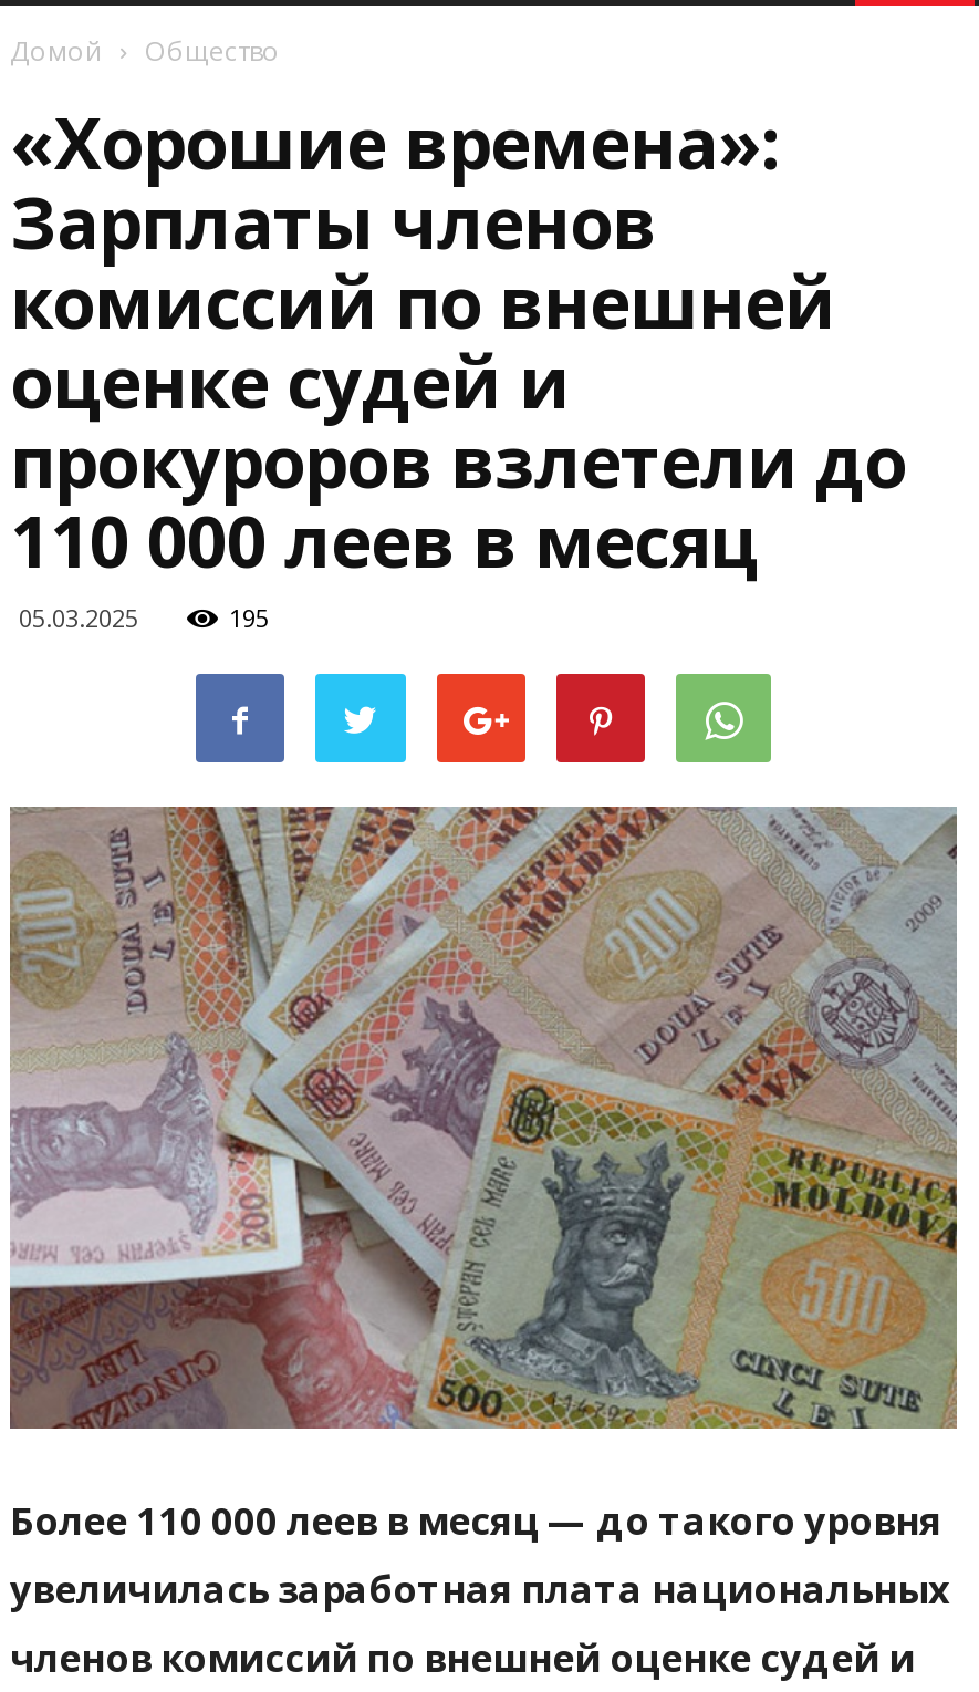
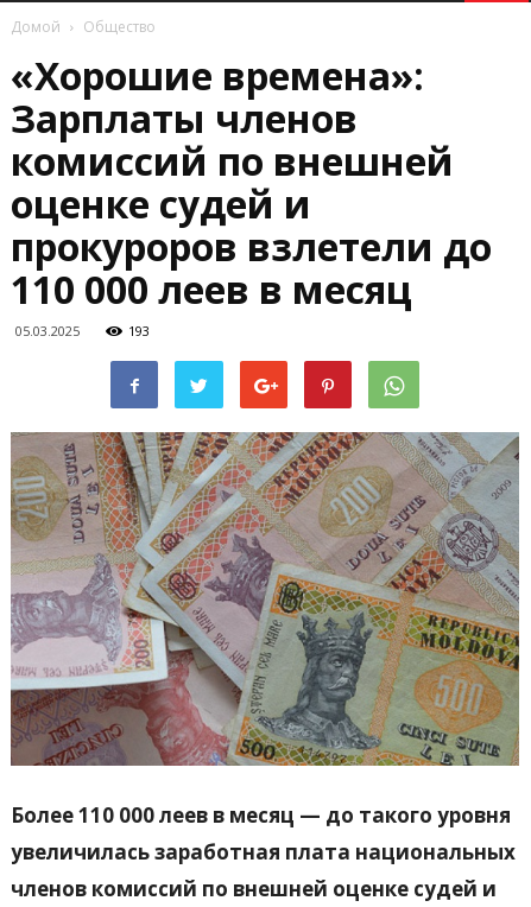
- 195
+ 193
